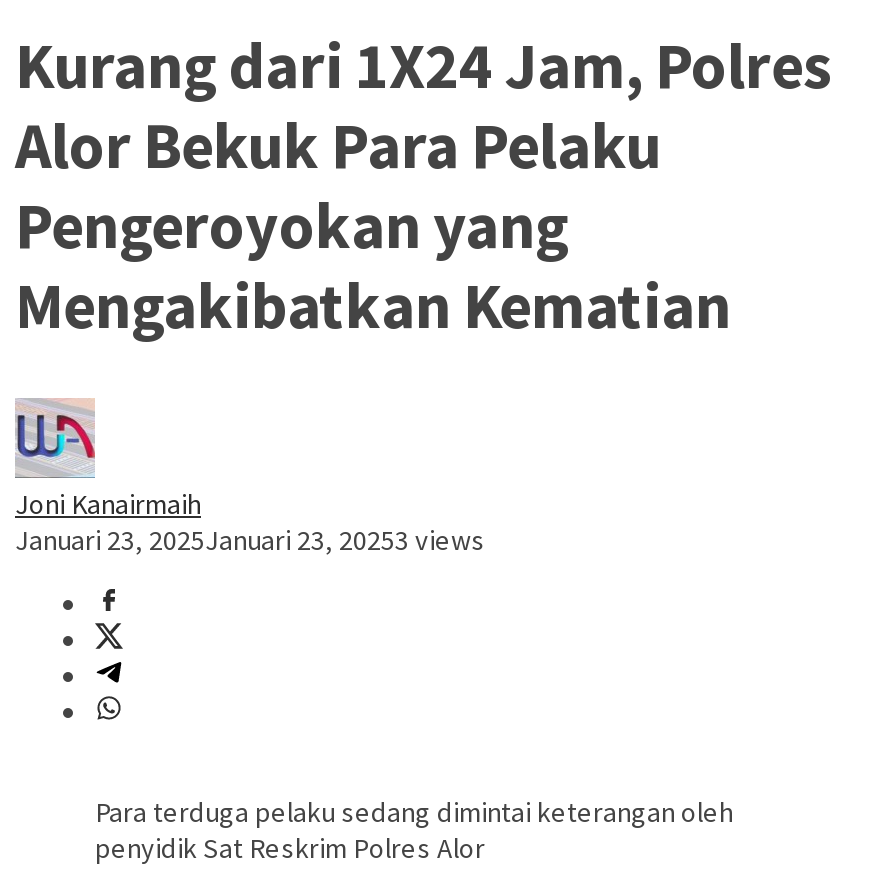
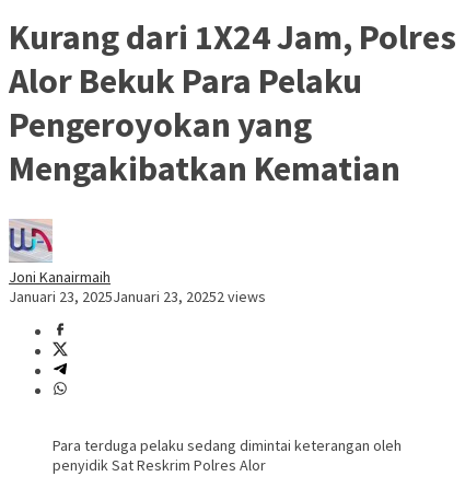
- Januari 23, 2025Januari 23, 20253 views
+ Januari 23, 2025Januari 23, 20252 views
